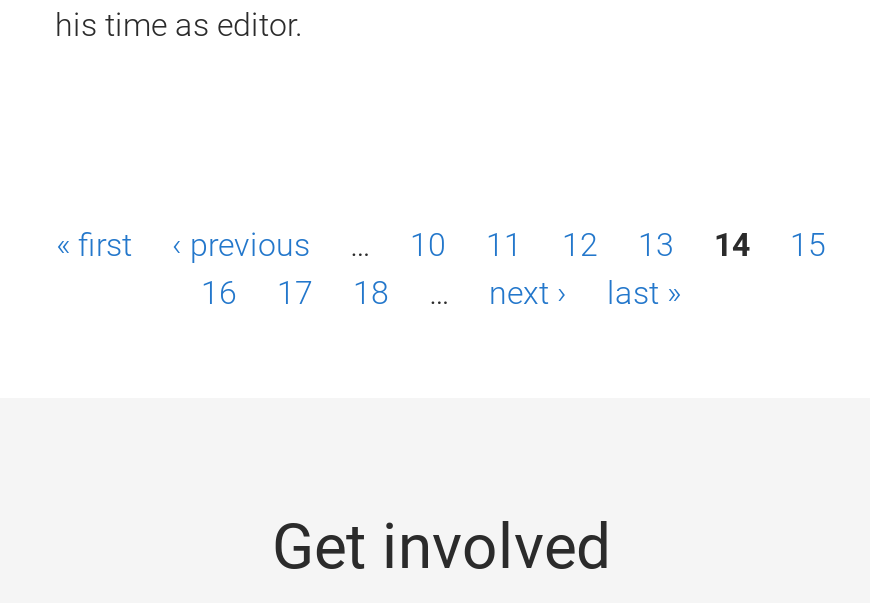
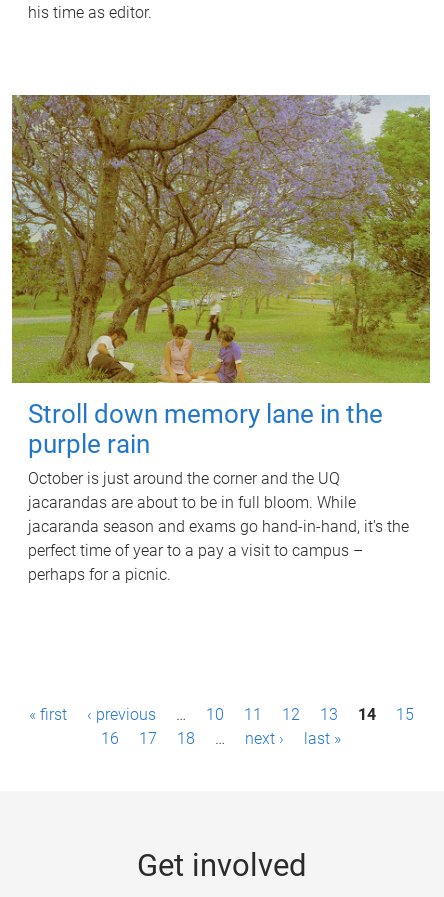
+ [image]
+ Stroll down memory lane in the
+ purple rain
+ October is just around the corner and the UQ
+ jacarandas are about to be in full bloom. While
+ jacaranda season and exams go hand-in-hand, it's the
+ perfect time of year to a pay a visit to campus –
+ perhaps for a picnic.
